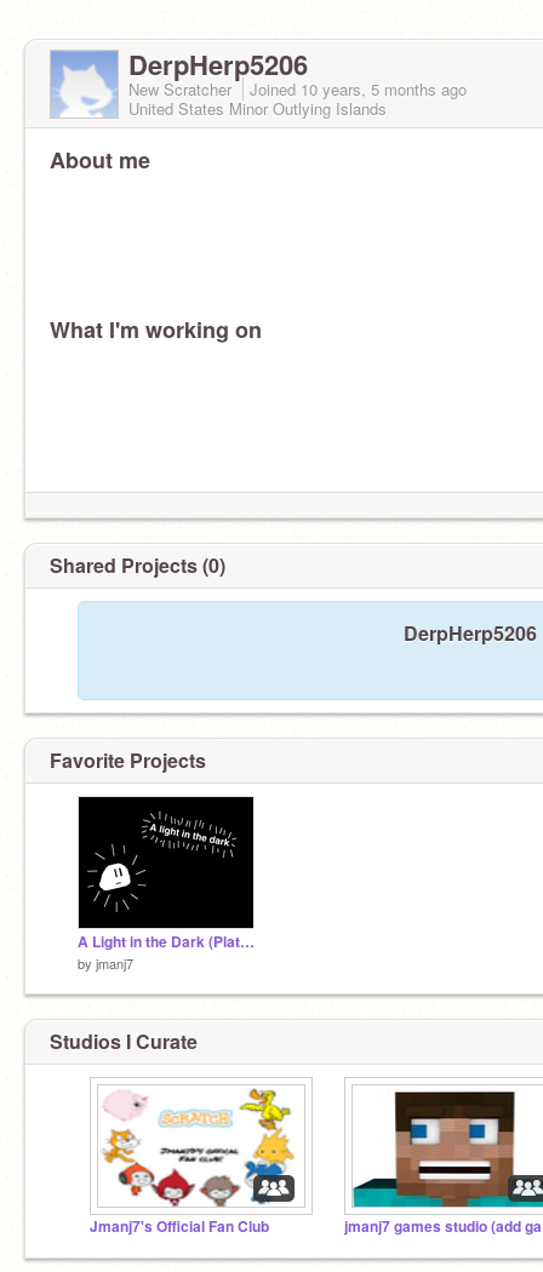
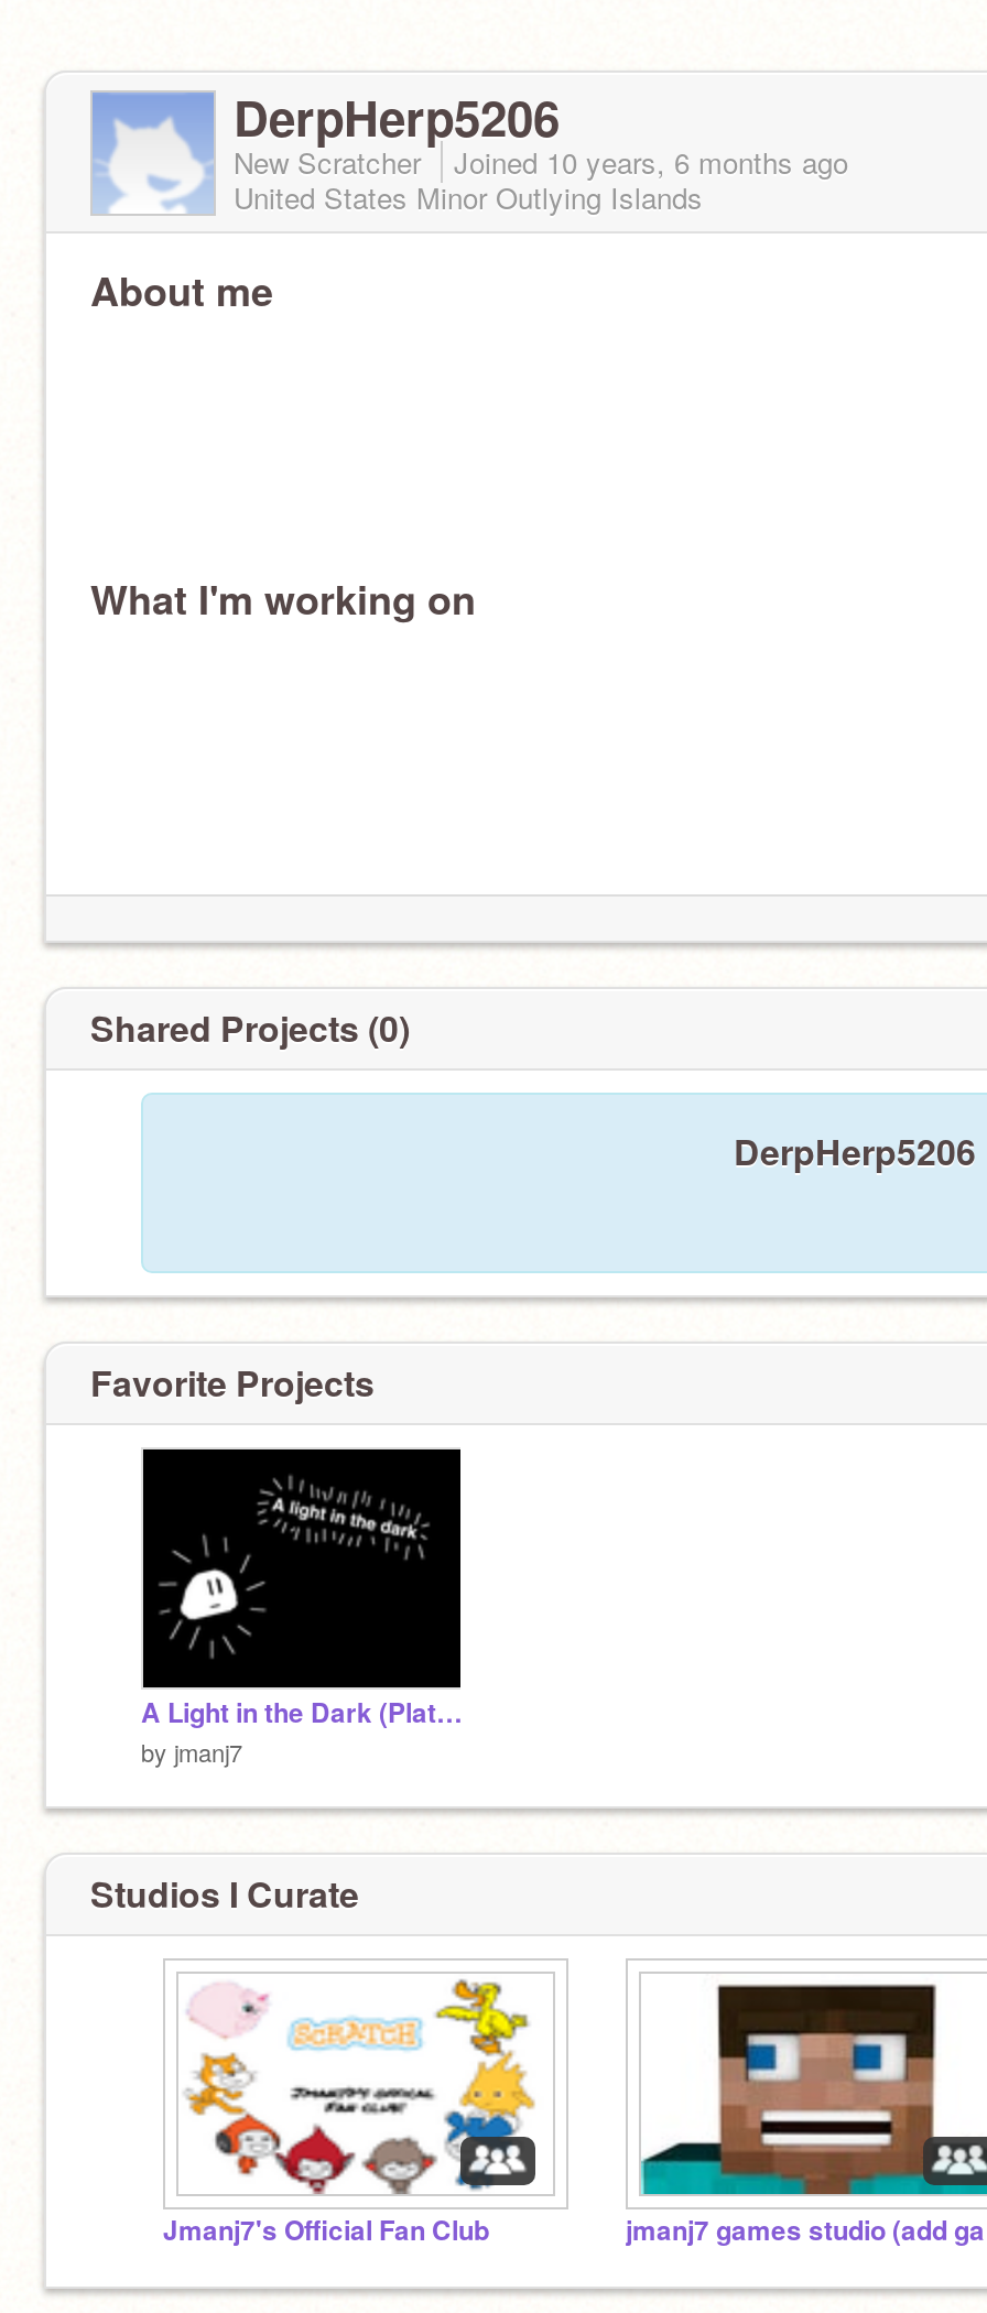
- New Scratcher Joined 10 years, 5 months ago
+ New Scratcher Joined 10 years, 6 months ago
